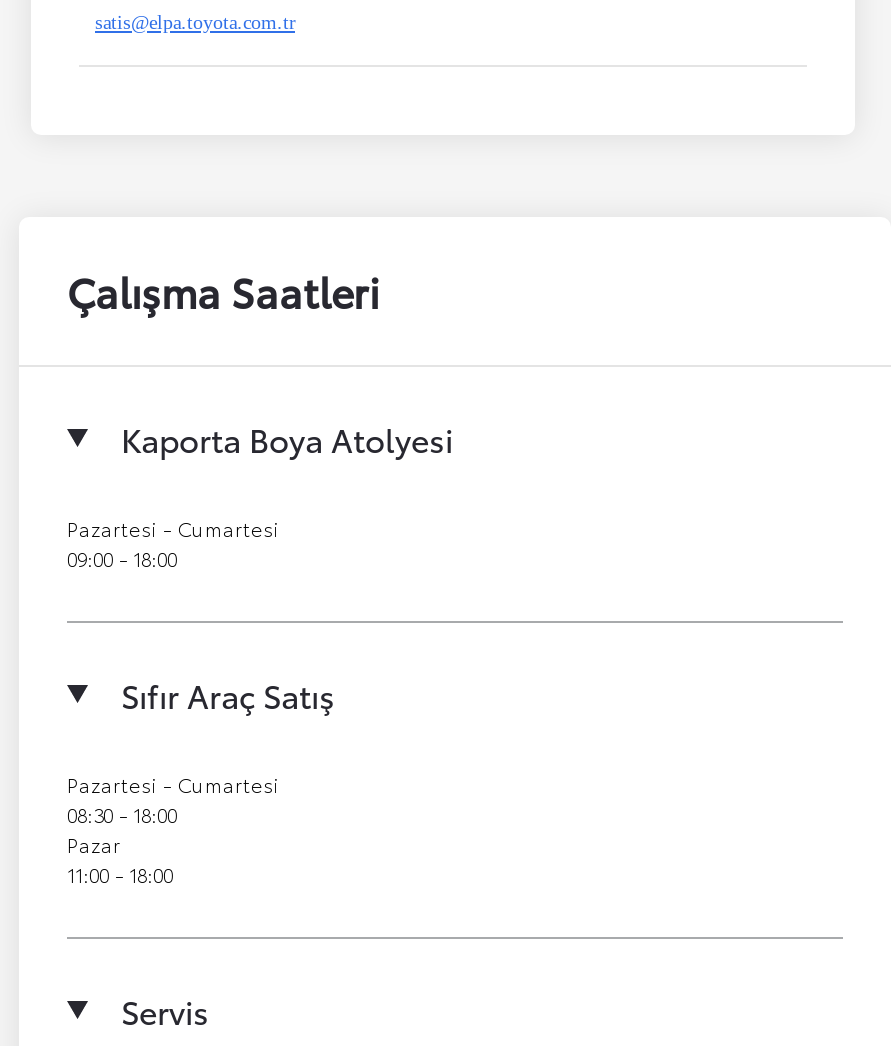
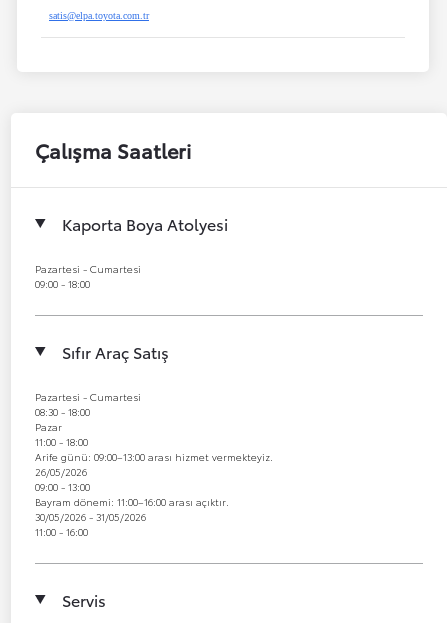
+ Arife günü: 09:00–13:00 arası hizmet vermekteyiz.
+ 26/05/2026
+ 09:00 - 13:00
+ Bayram dönemi: 11:00–16:00 arası açıktır.
+ 30/05/2026 - 31/05/2026
+ 11:00 - 16:00
